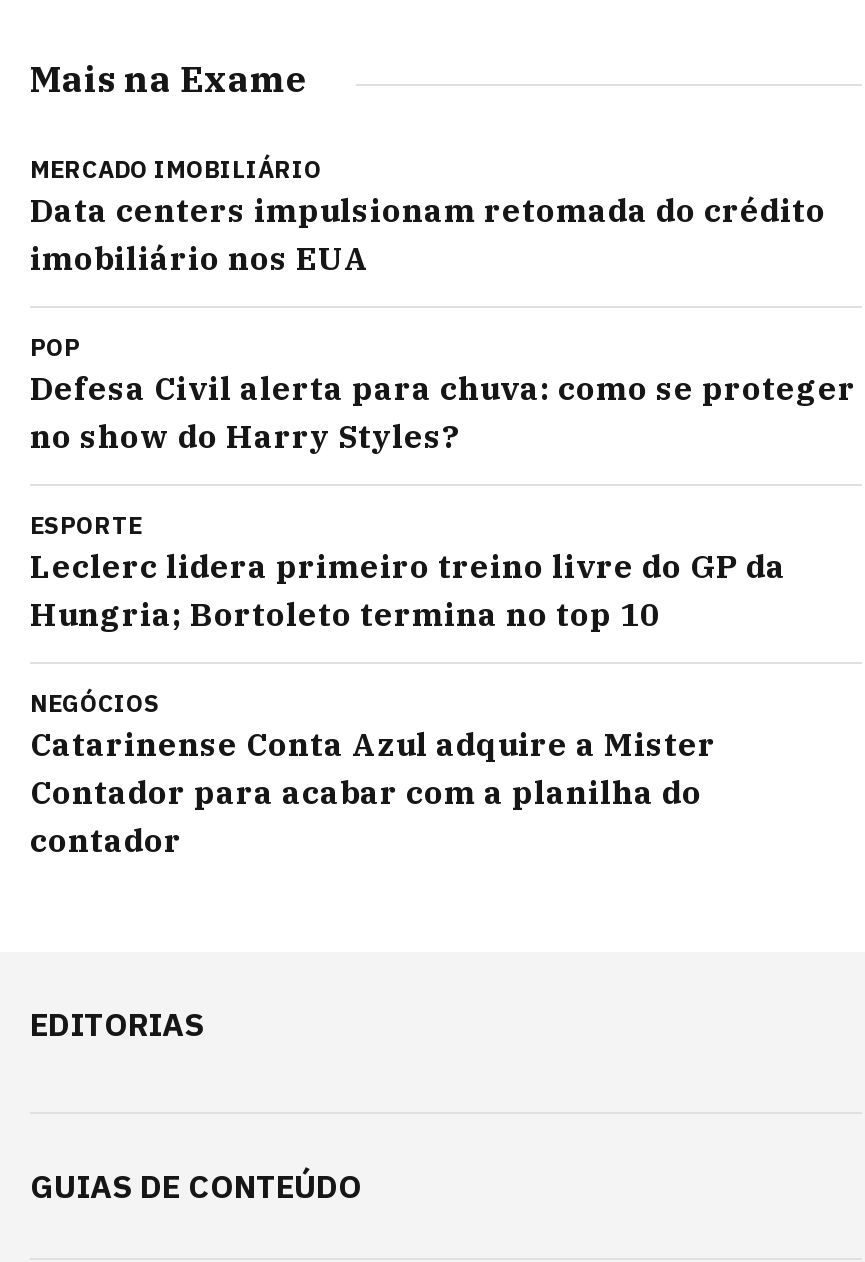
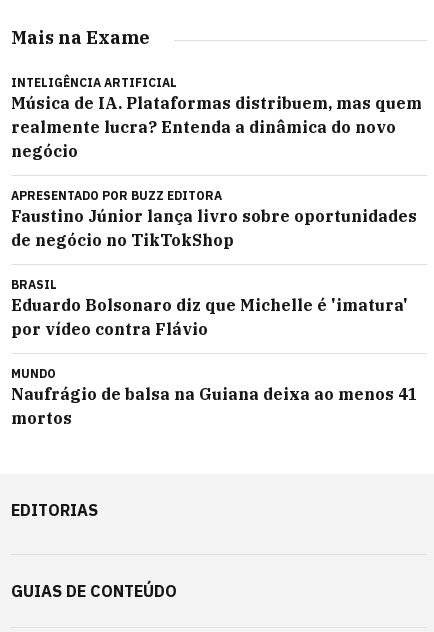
- MERCADO IMOBILIÁRIO
- Data centers impulsionam retomada do crédito
- imobiliário nos EUA
+ INTELIGÊNCIA ARTIFICIAL
+ Música de IA. Plataformas distribuem, mas quem
+ realmente lucra? Entenda a dinâmica do novo
+ negócio

- POP
- Defesa Civil alerta para chuva: como se proteger
- no show do Harry Styles?
+ APRESENTADO POR BUZZ EDITORA
+ Faustino Júnior lança livro sobre oportunidades
+ de negócio no TikTokShop

- ESPORTE
- Leclerc lidera primeiro treino livre do GP da
- Hungria; Bortoleto termina no top 10
+ BRASIL
+ Eduardo Bolsonaro diz que Michelle é 'imatura'
+ por vídeo contra Flávio

- NEGÓCIOS
- Catarinense Conta Azul adquire a Mister
- Contador para acabar com a planilha do
- contador
+ MUNDO
+ Naufrágio de balsa na Guiana deixa ao menos 41
+ mortos
